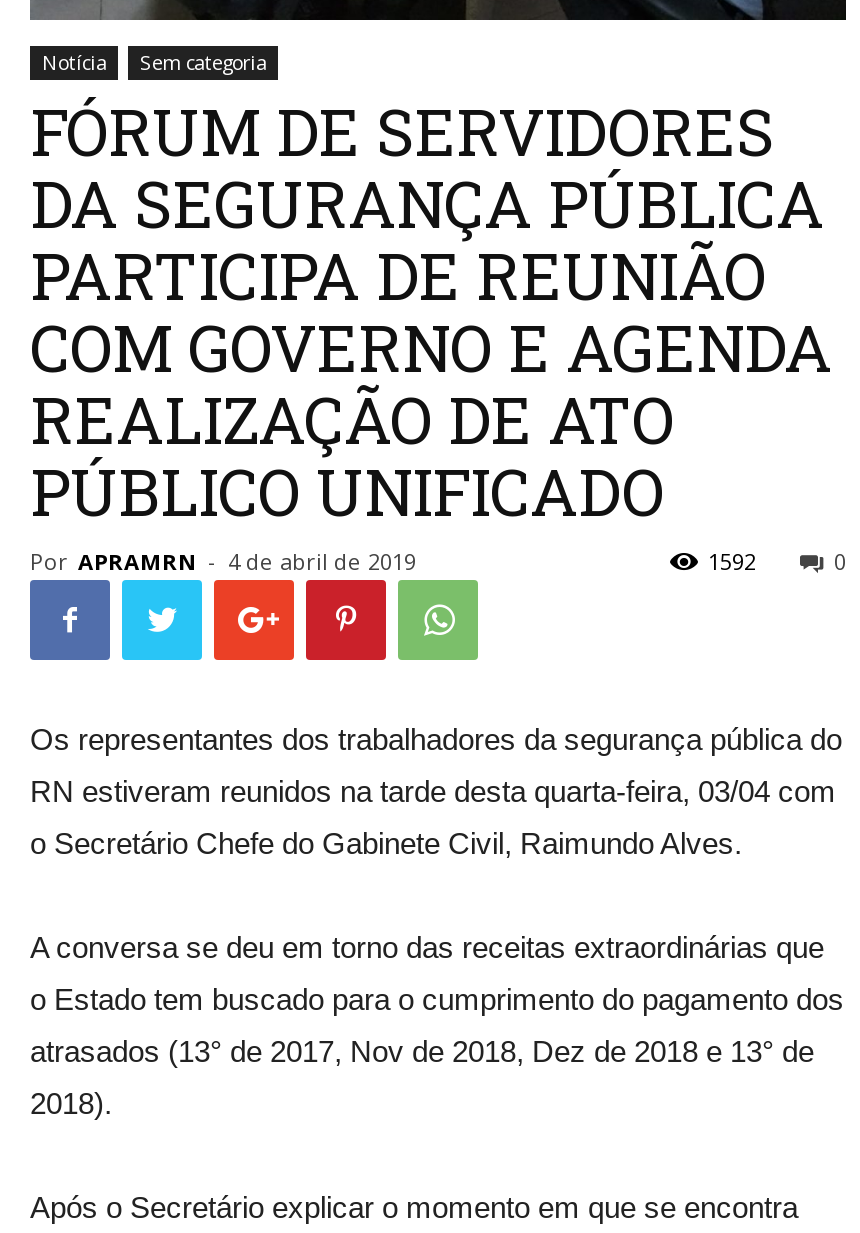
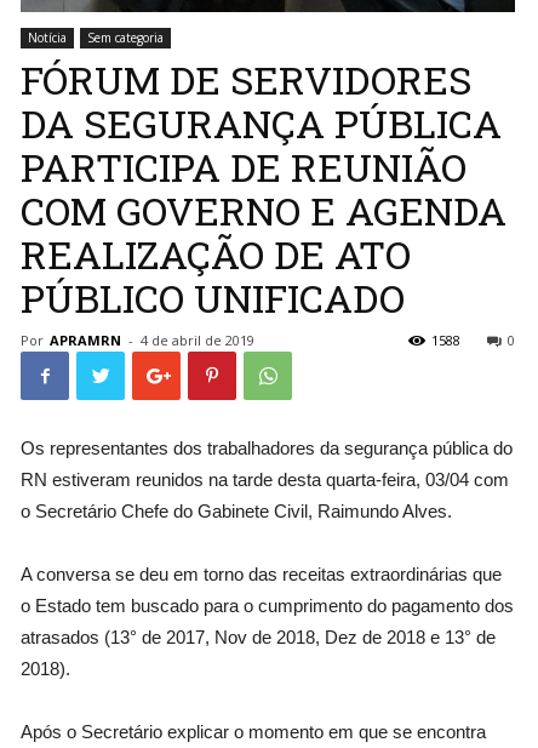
- 1592
+ 1588
